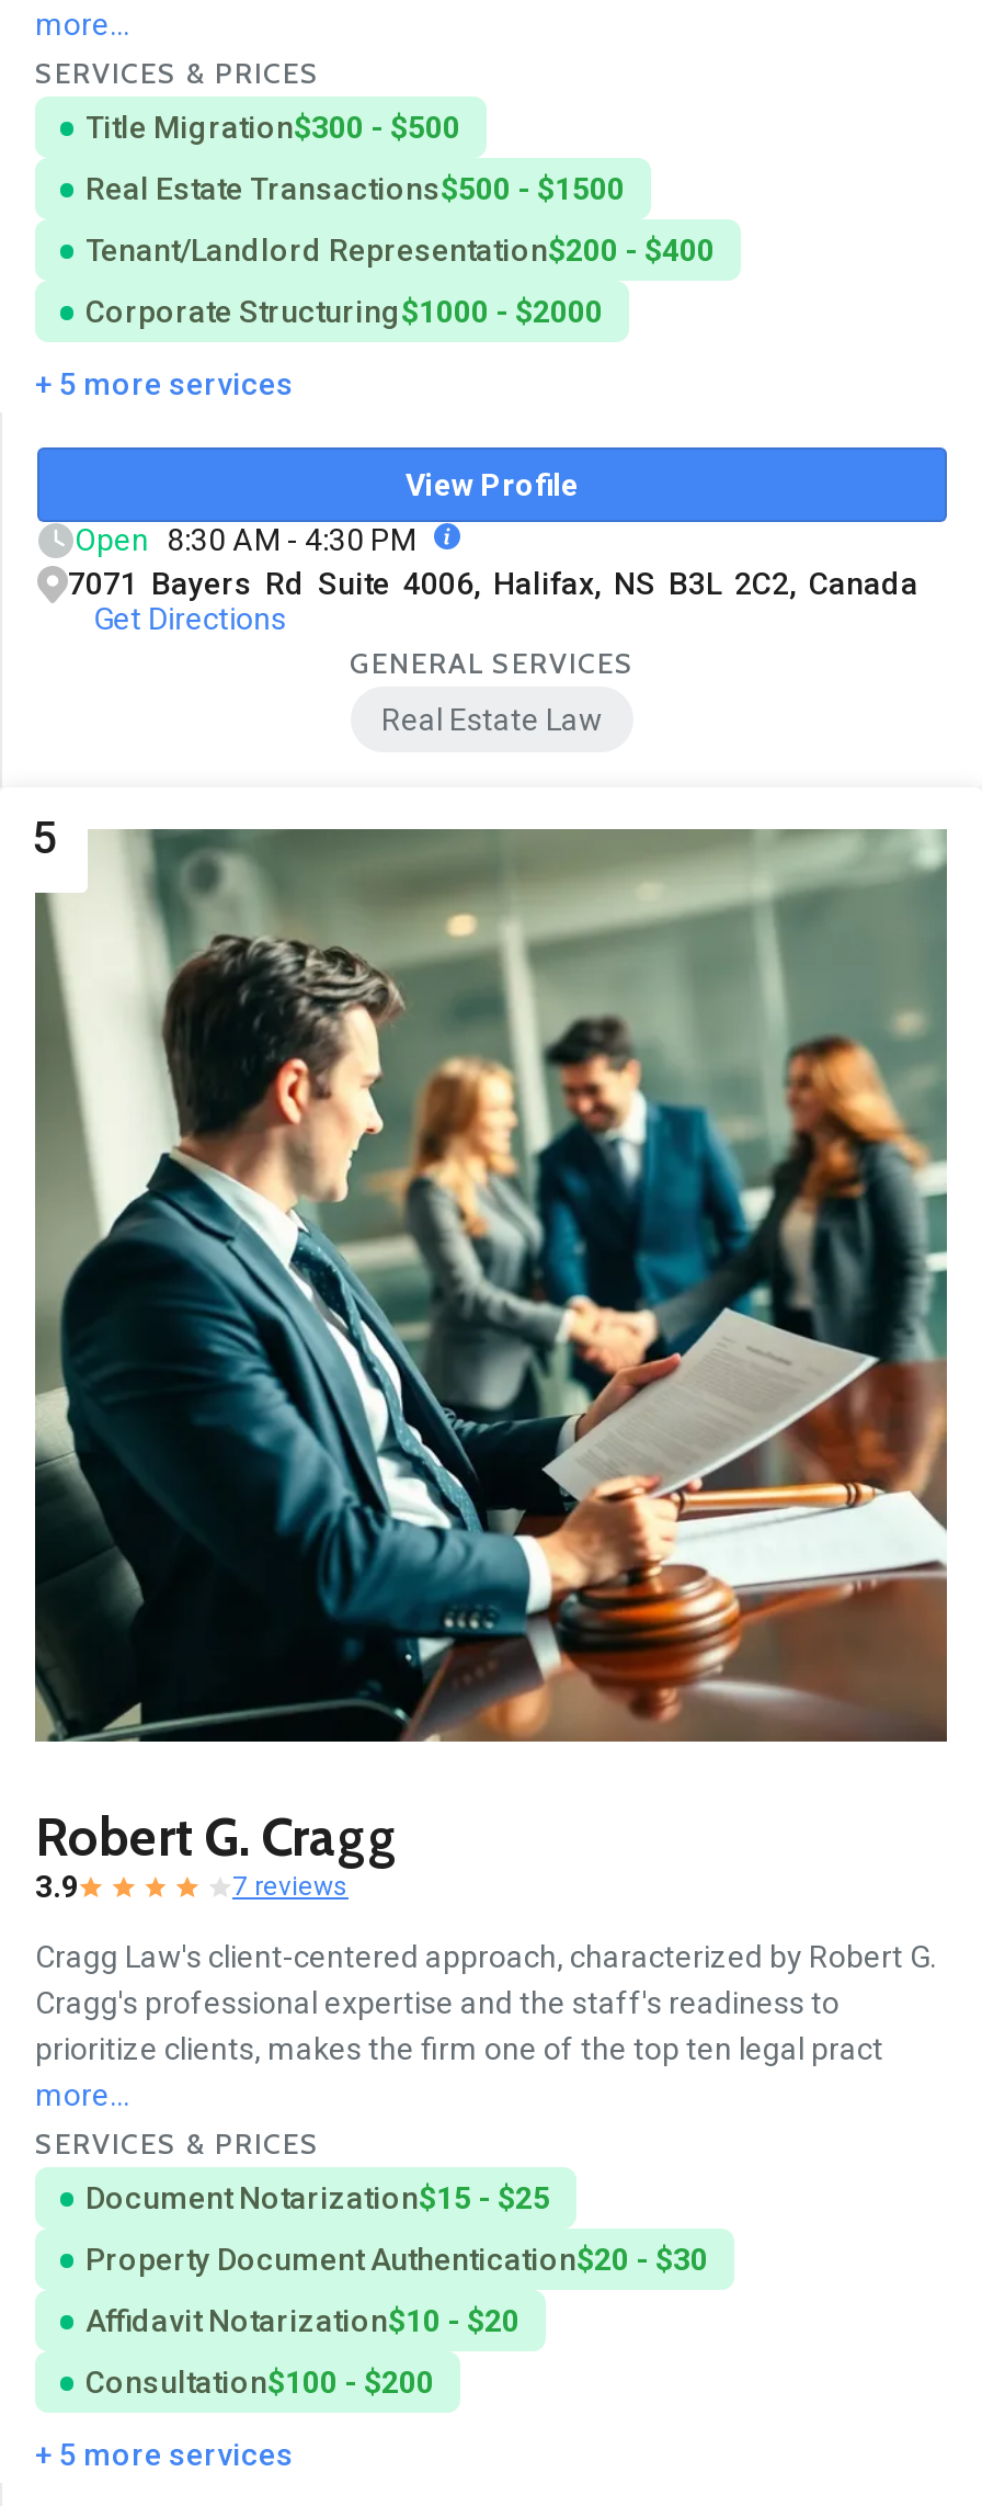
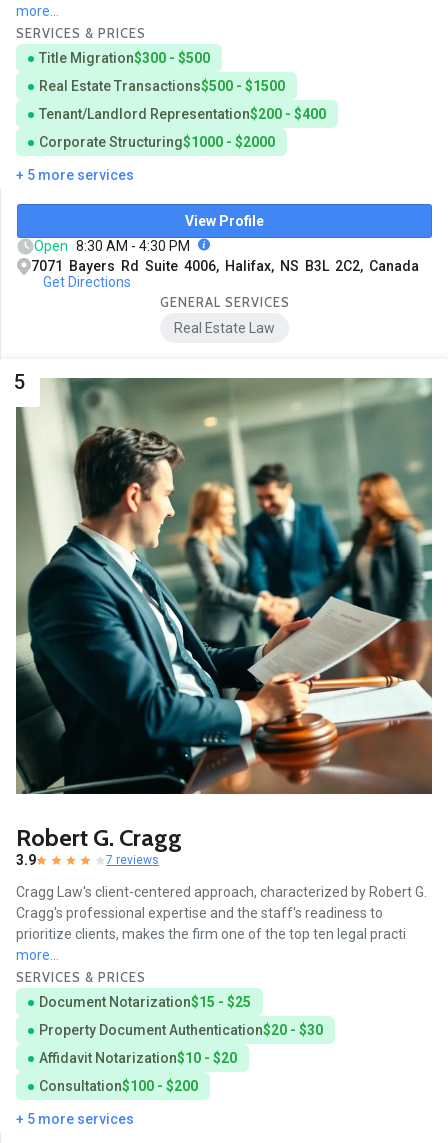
- prioritize clients, makes the firm one of the top ten legal pract
+ prioritize clients, makes the firm one of the top ten legal practi
